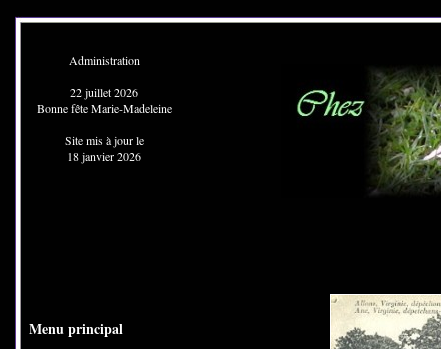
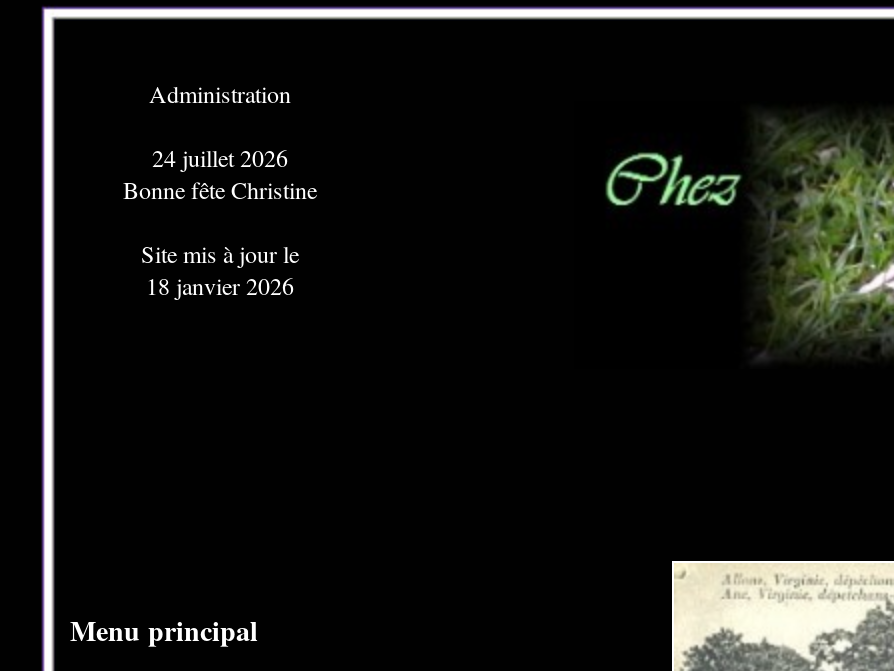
- 22 juillet 2026
+ 24 juillet 2026

- Bonne fête Marie-Madeleine
+ Bonne fête Christine
